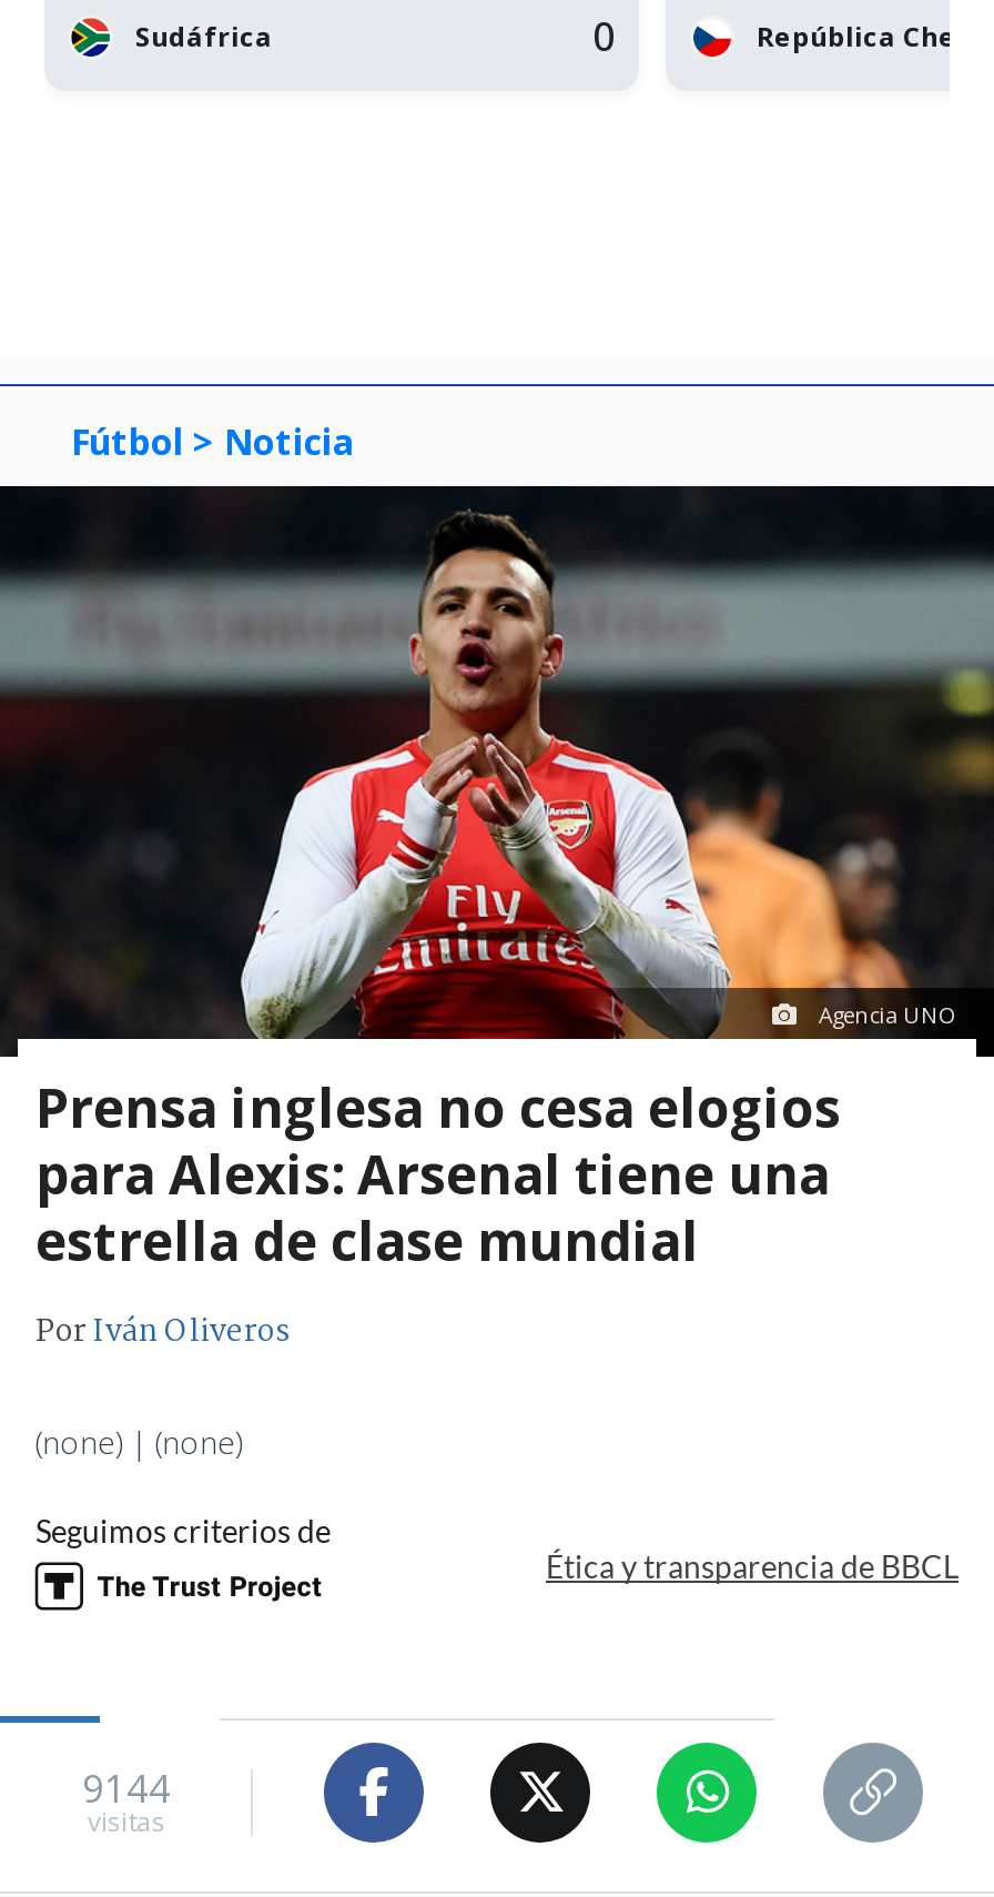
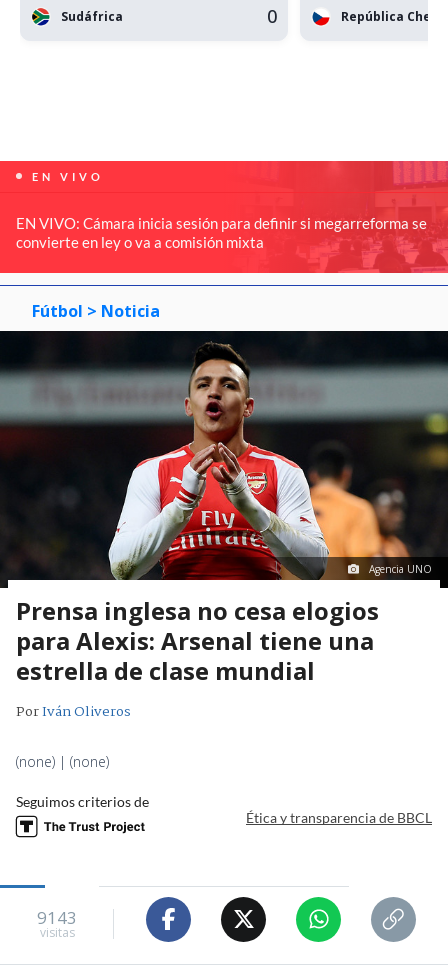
+ [image]
+ EN VIVO
+ EN VIVO: Cámara inicia sesión para definir si megarreforma se
+ convierte en ley o va a comisión mixta

- 9144
+ 9143
